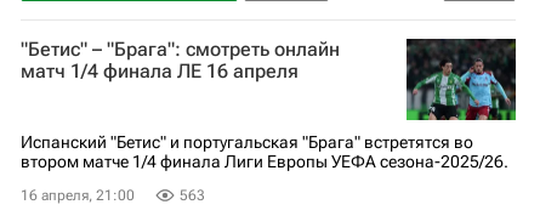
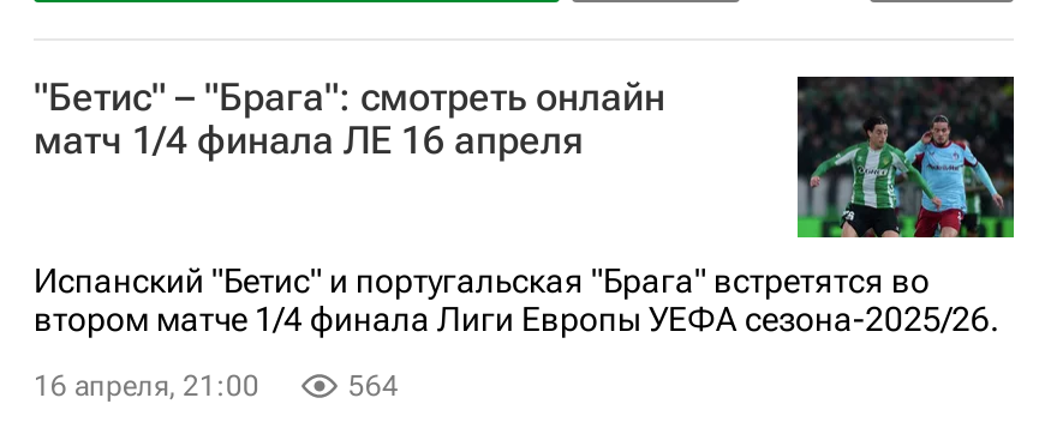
- 563
+ 564
